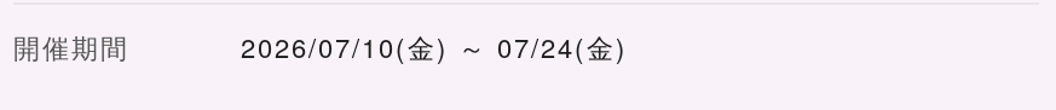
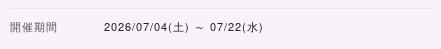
- 2026/07/10(金) ～ 07/24(金)
+ 2026/07/04(土) ～ 07/22(水)
